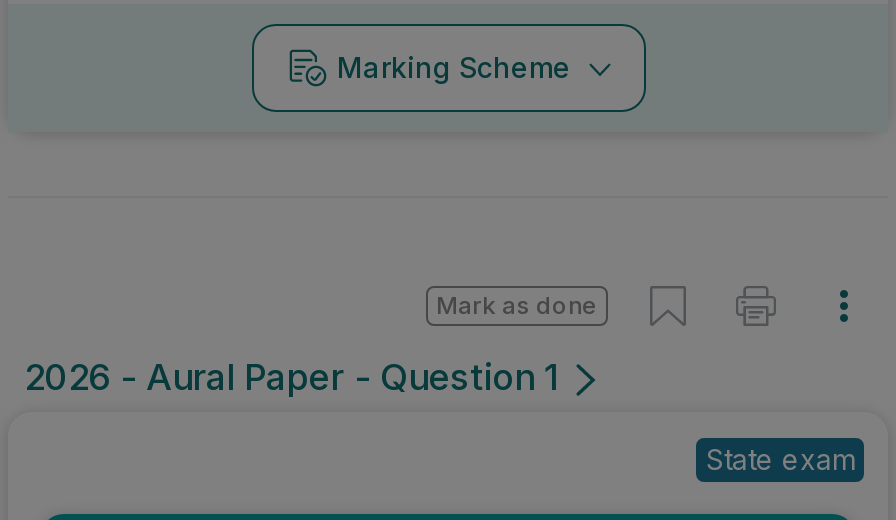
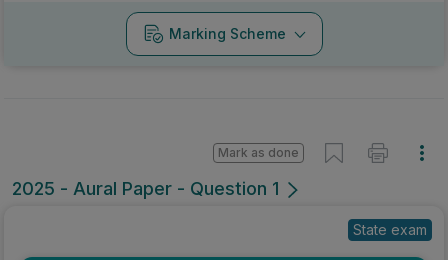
- 2026 - Aural Paper - Question 1
+ 2025 - Aural Paper - Question 1
